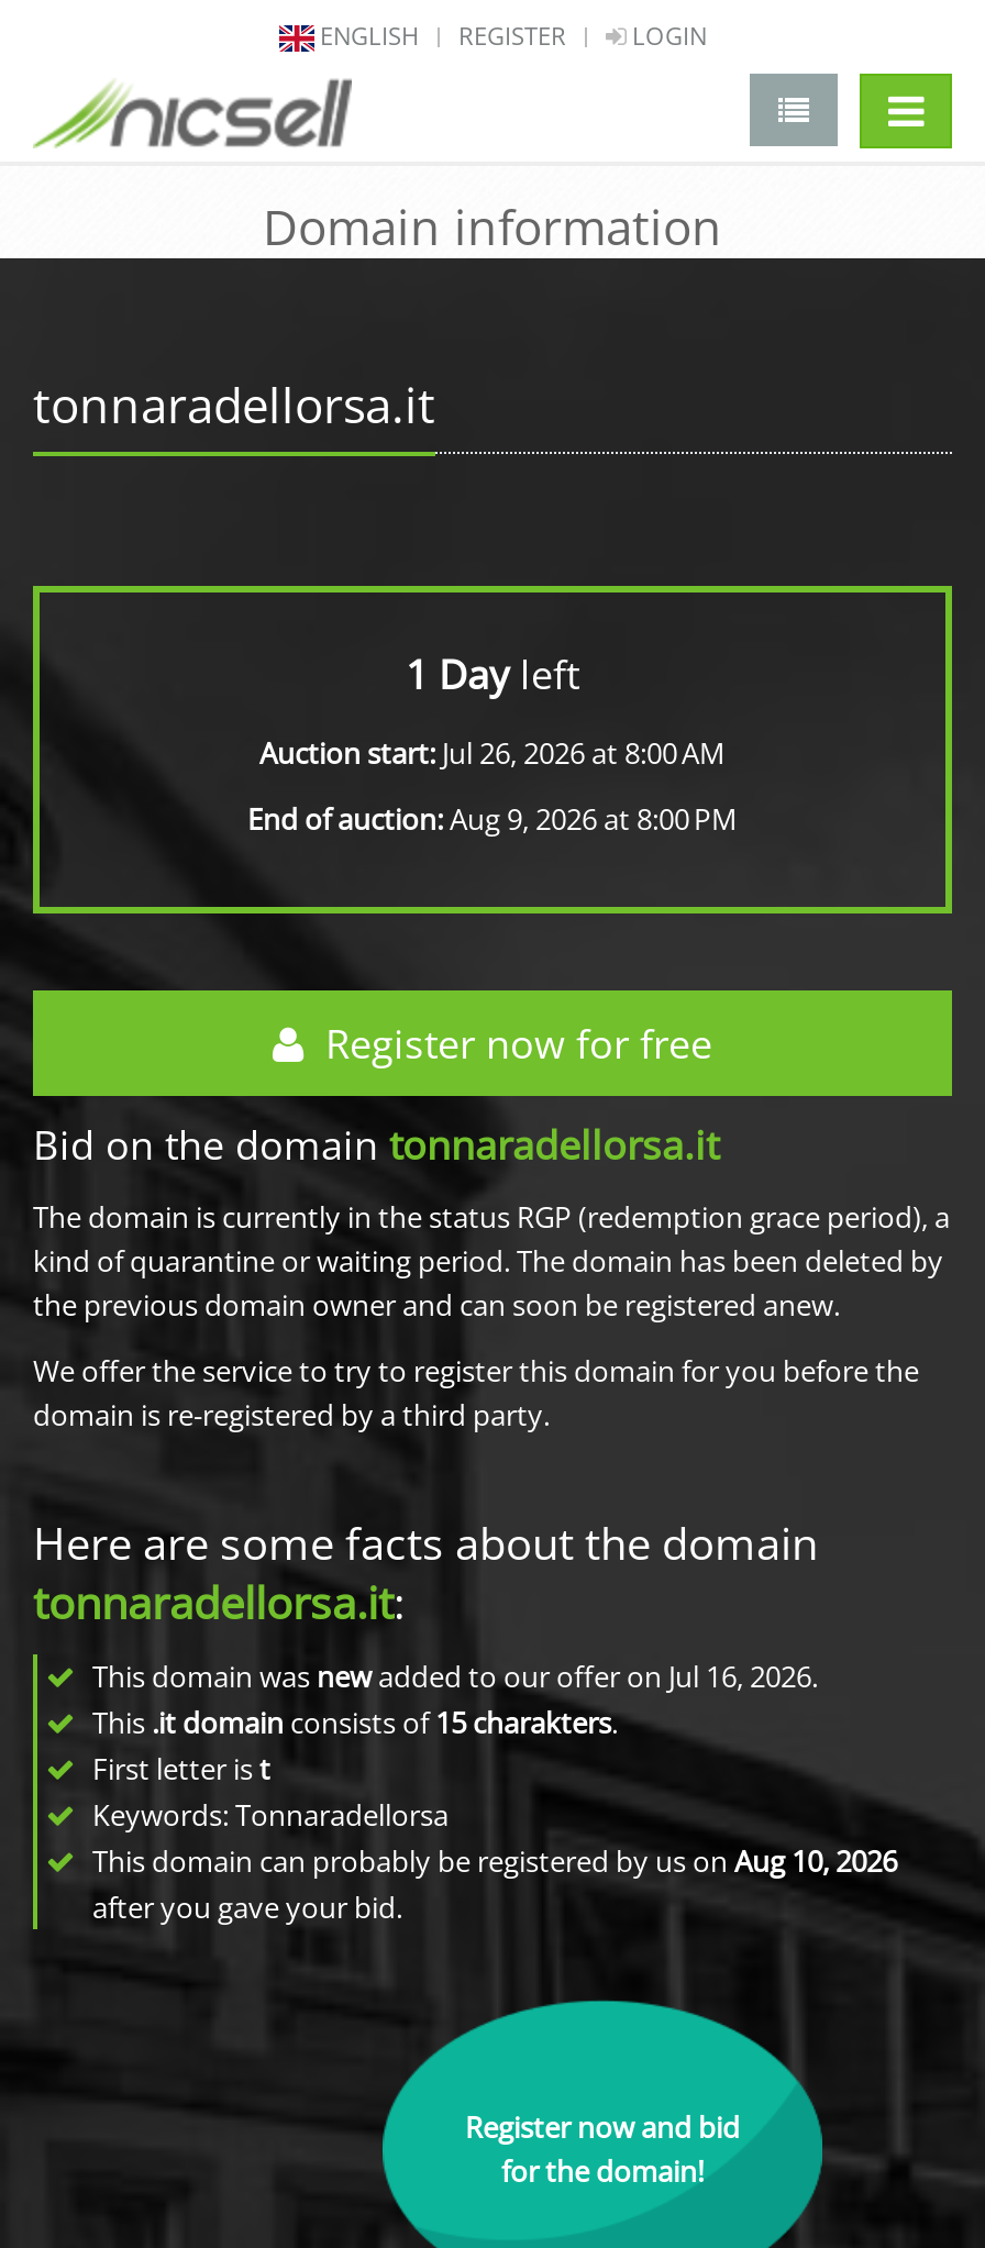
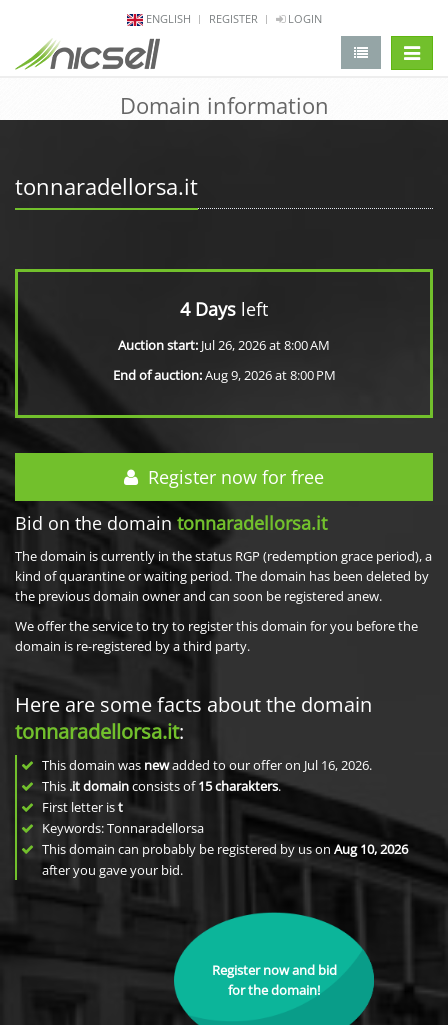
- 1 Day left
+ 4 Days left
